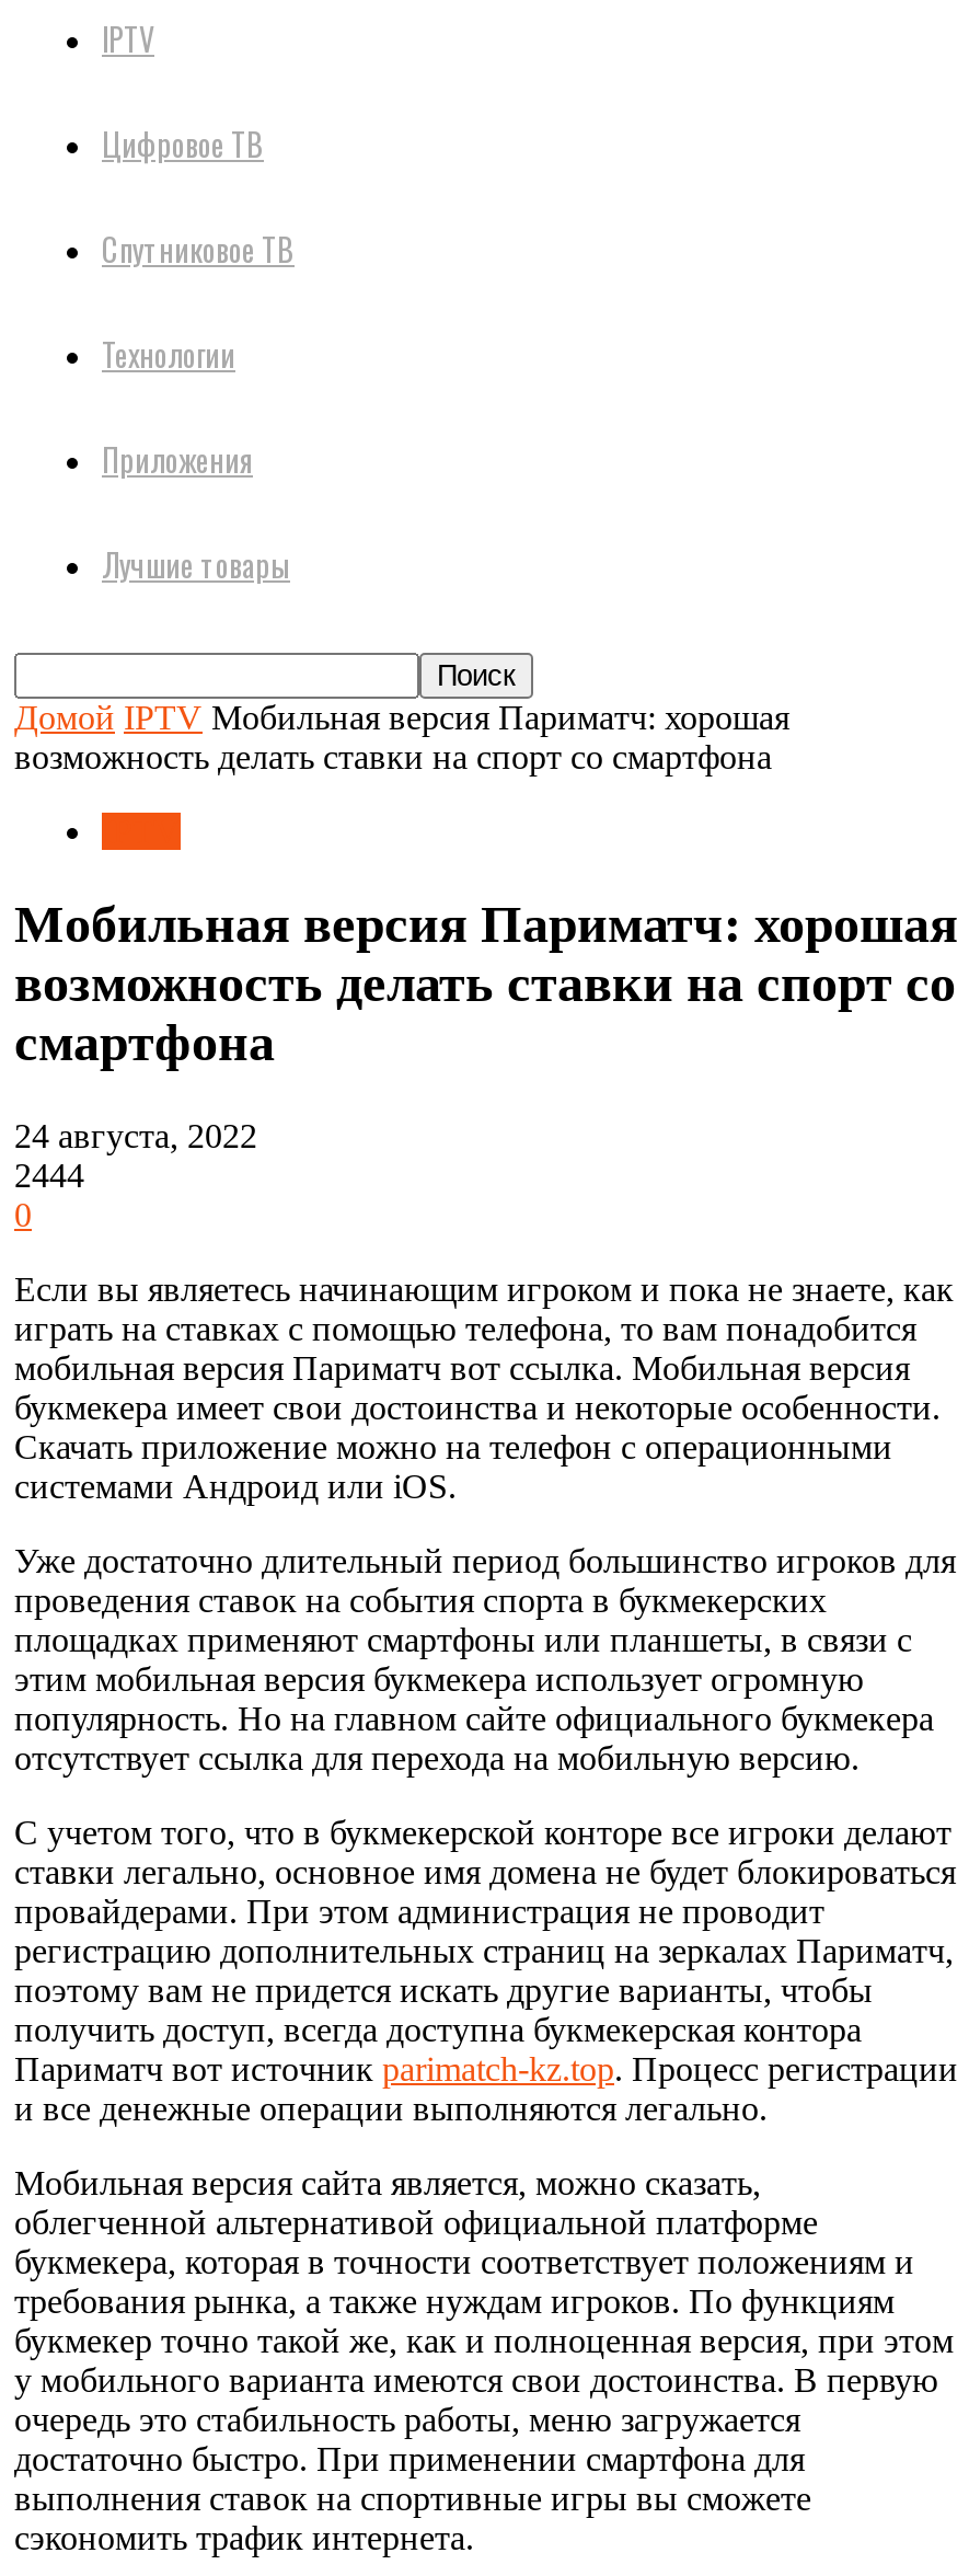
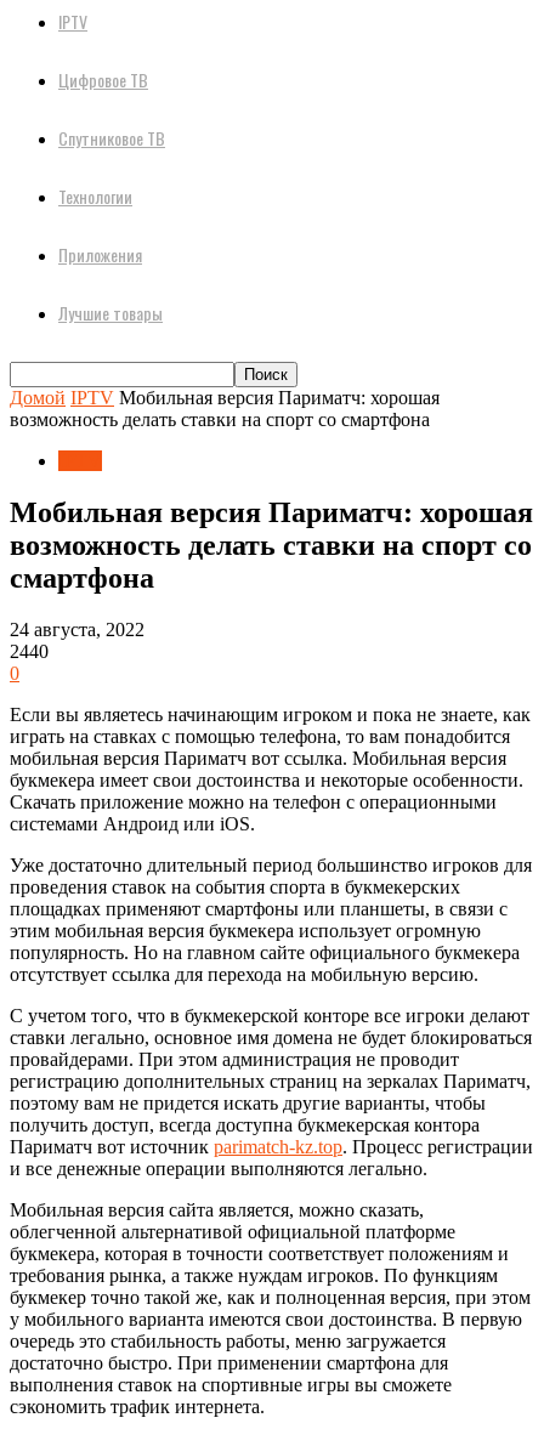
- 2444
+ 2440
